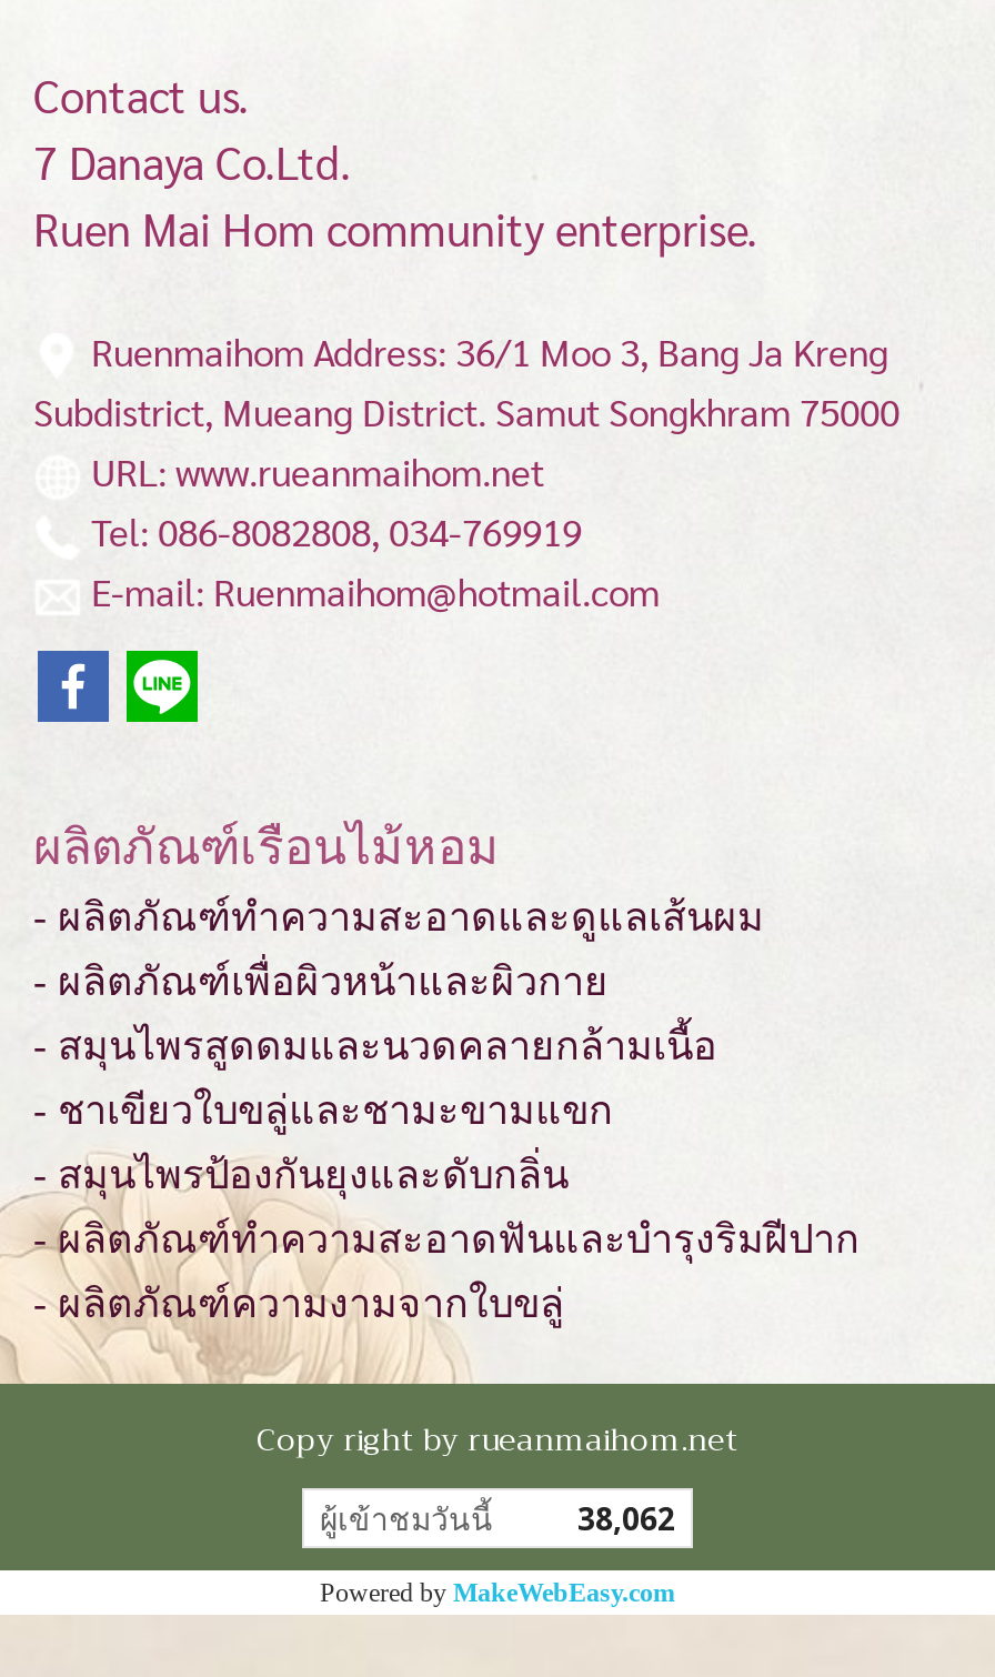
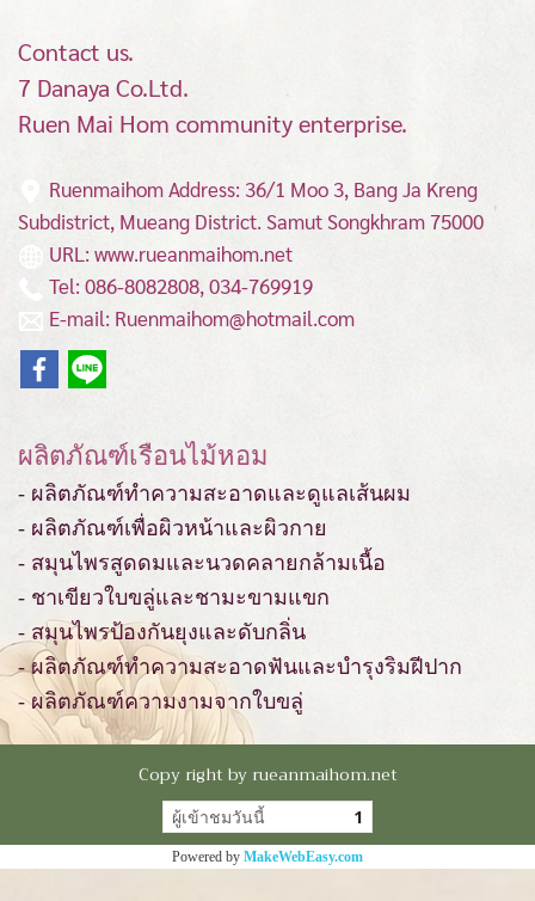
- 38,062
+ 1
